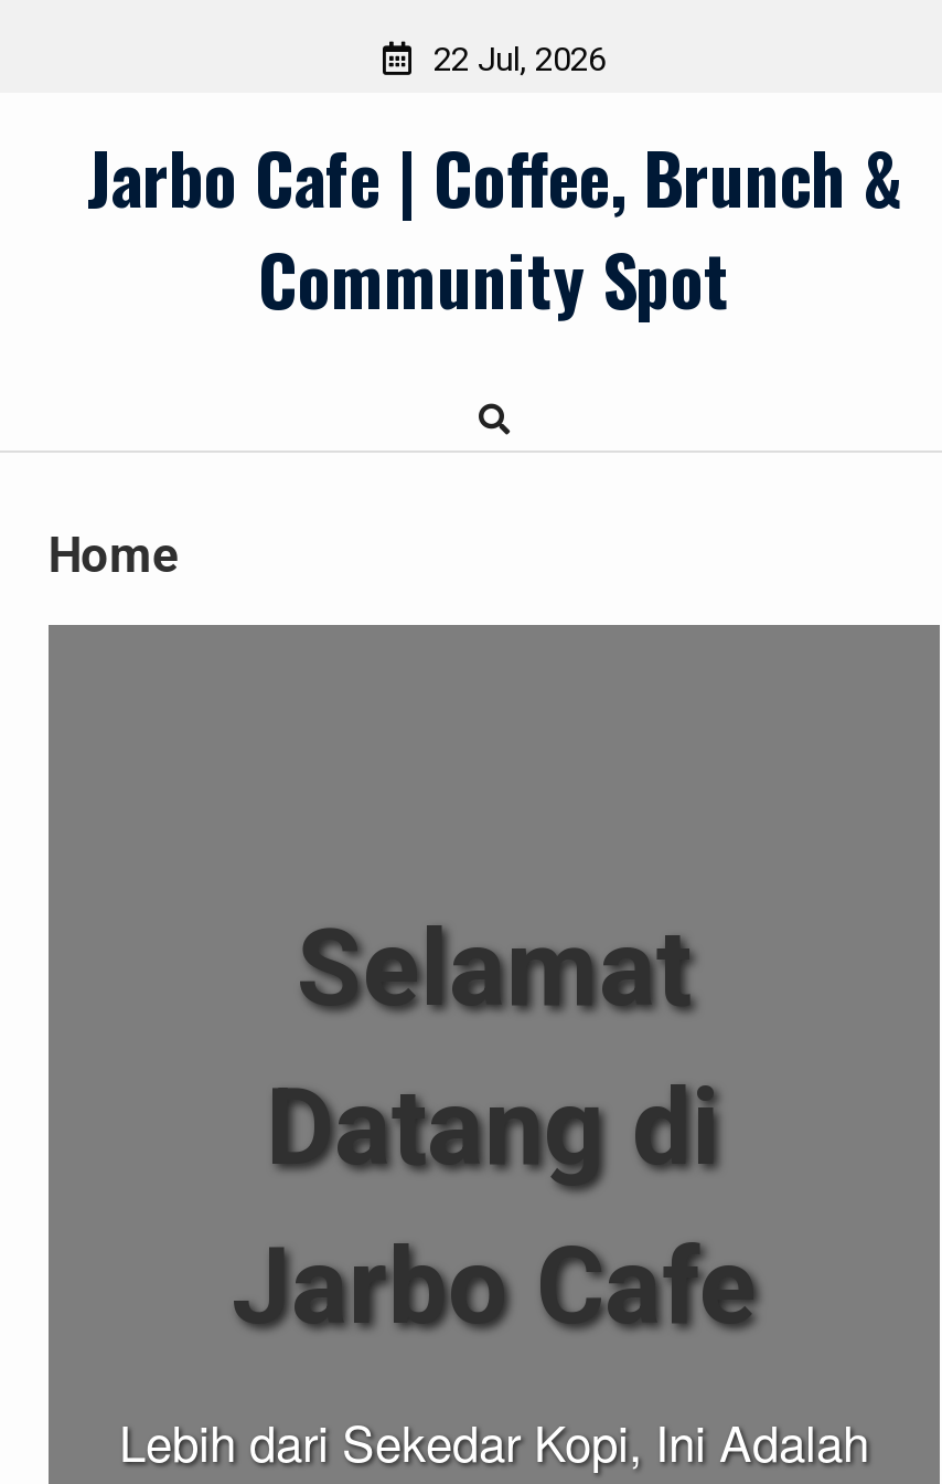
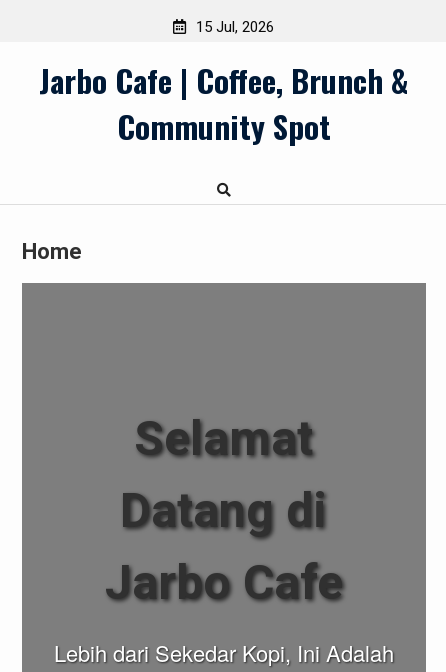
- 22 Jul, 2026
+ 15 Jul, 2026
